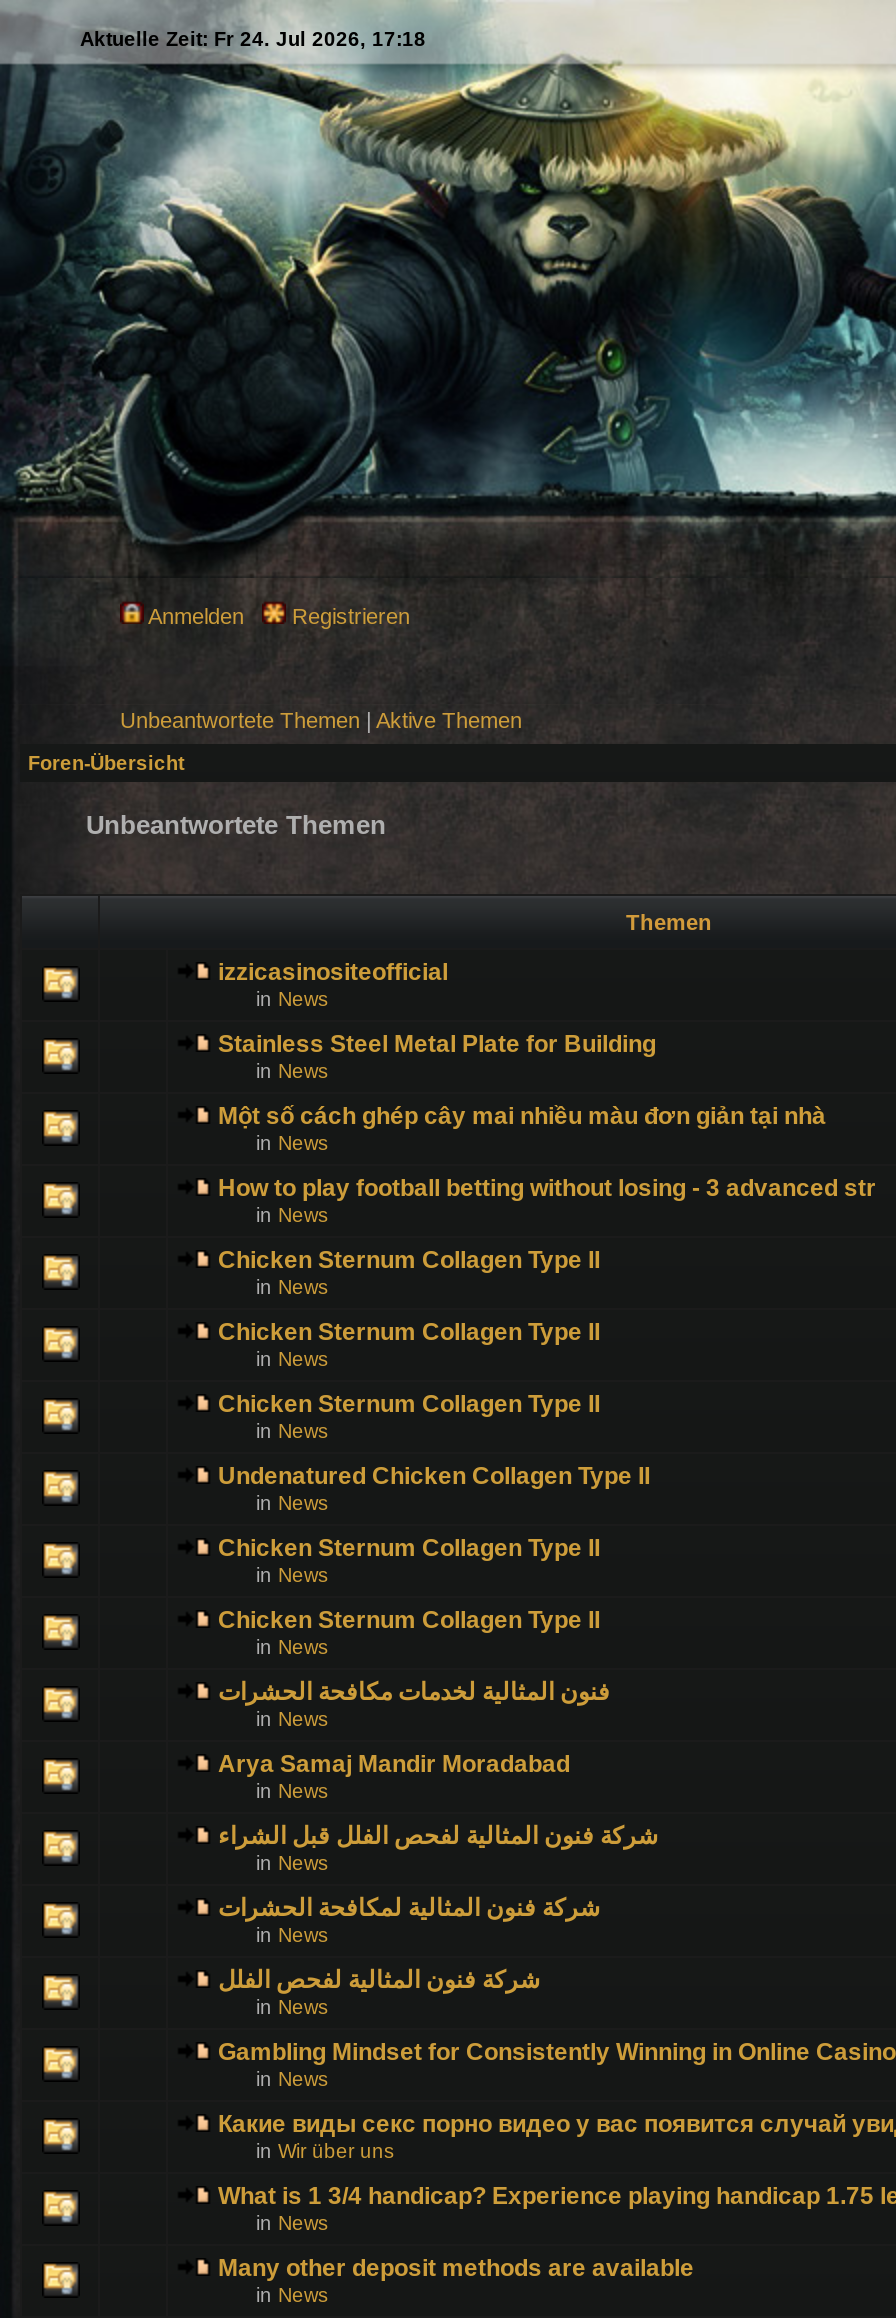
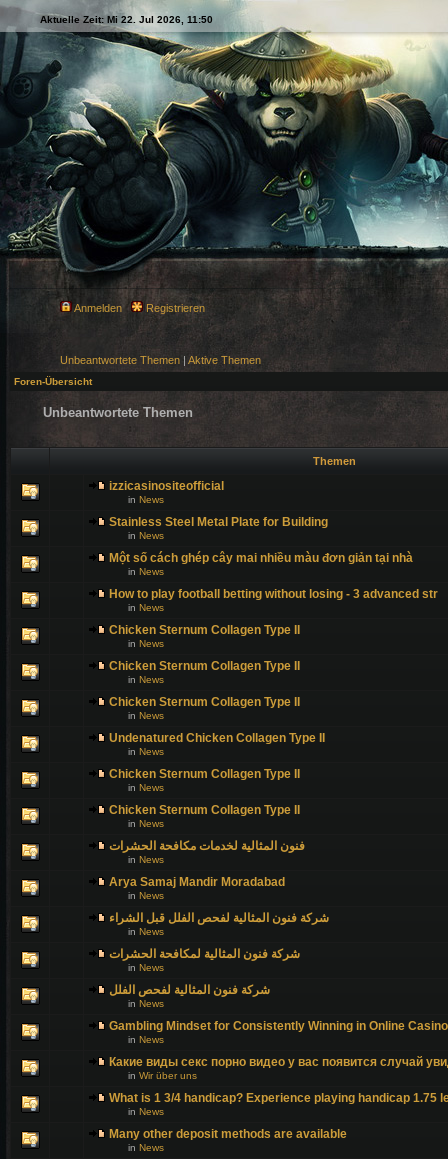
- Aktuelle Zeit: Fr 24. Jul 2026, 17:18
+ Aktuelle Zeit: Mi 22. Jul 2026, 11:50
